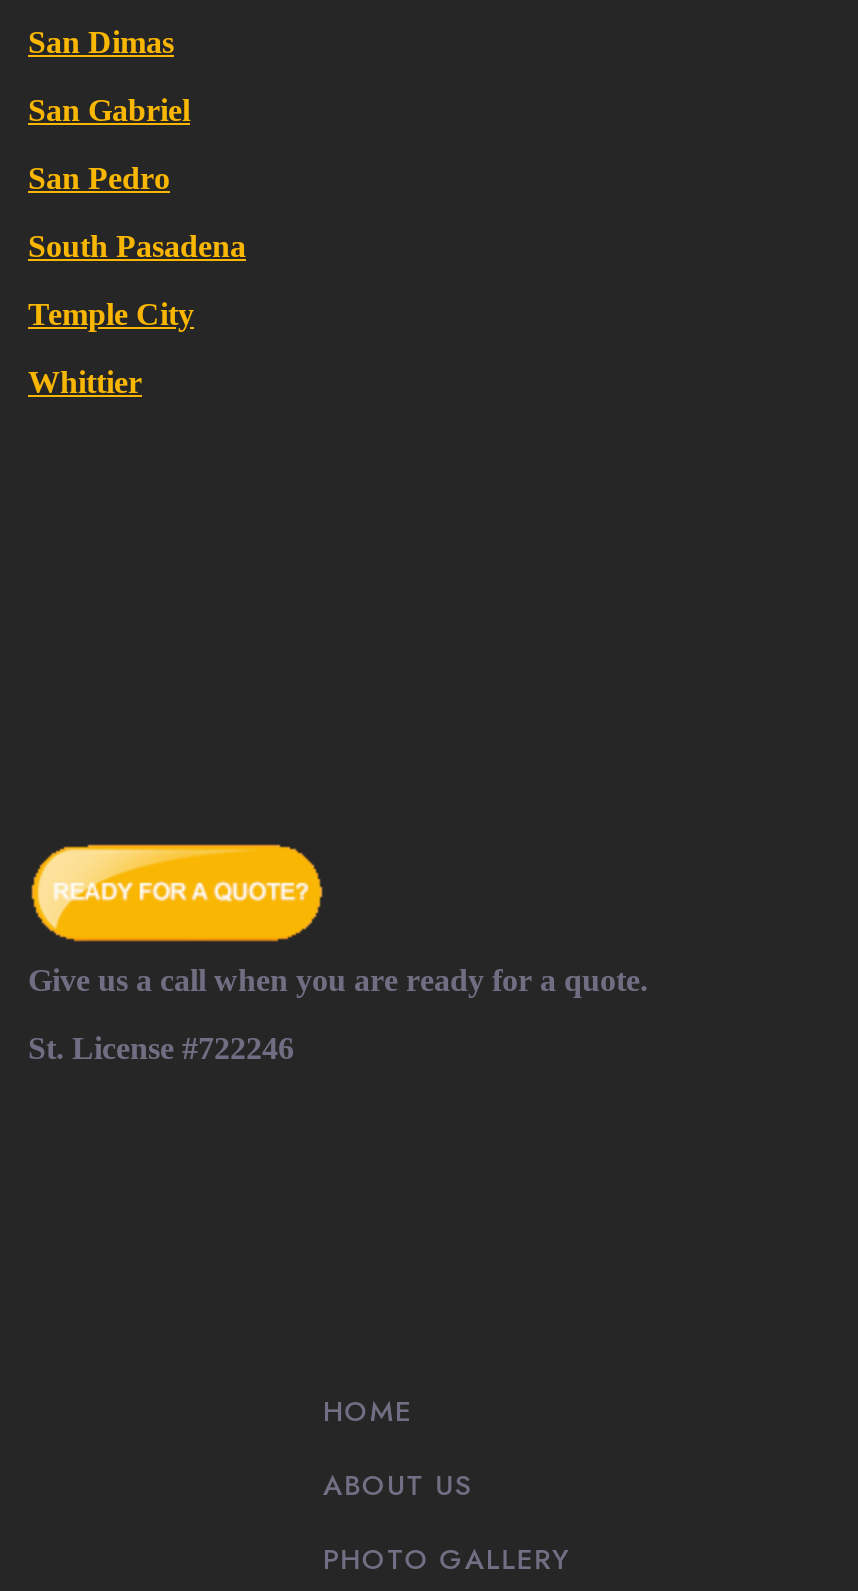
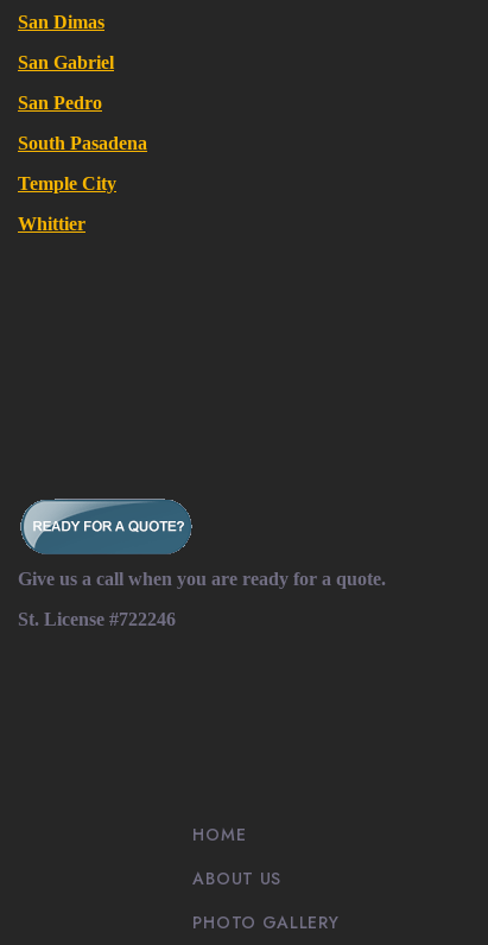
- [image]
+ [image]
